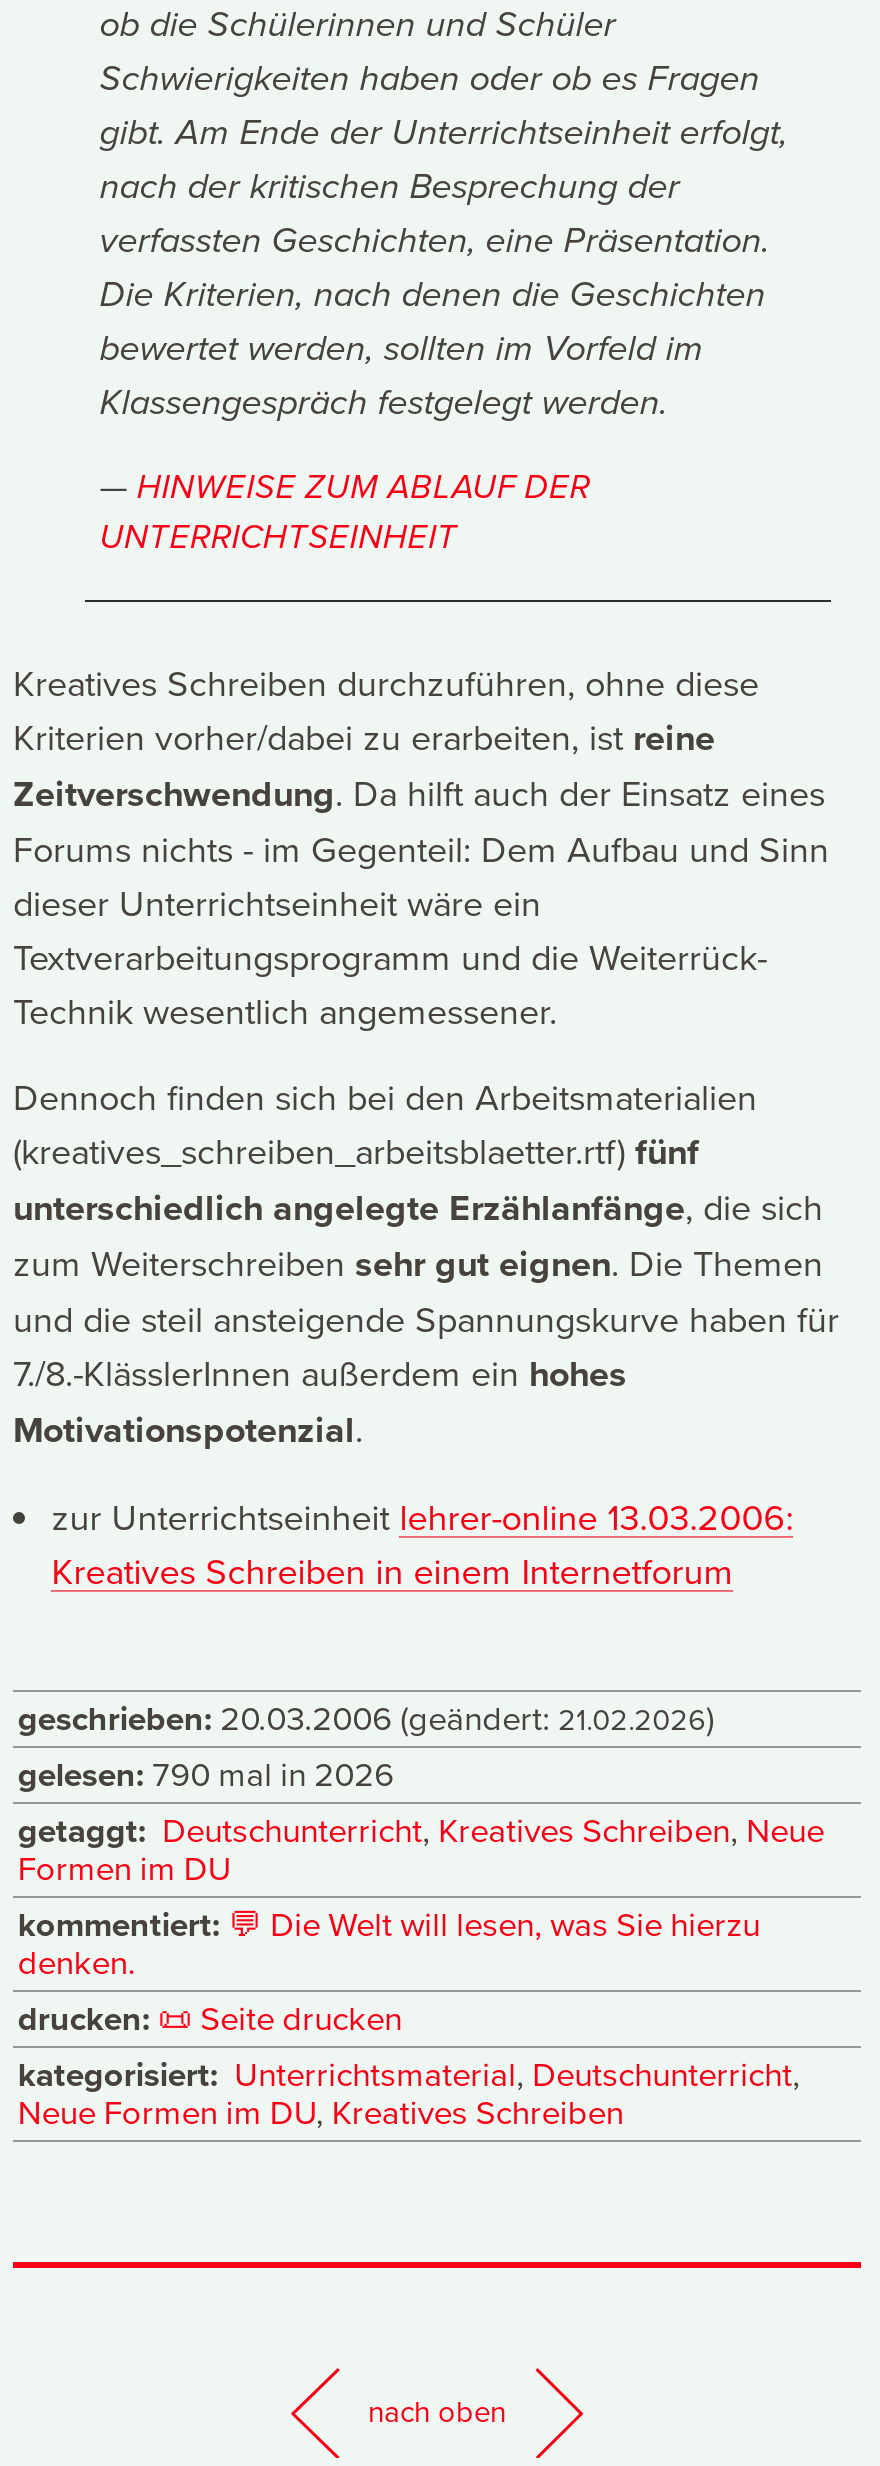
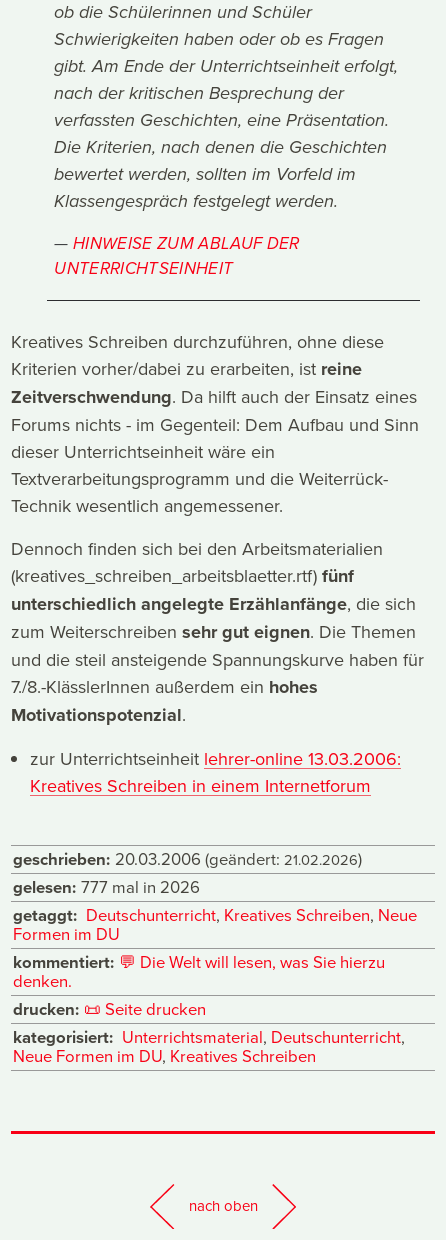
- gelesen: 790 mal in 2026
+ gelesen: 777 mal in 2026
